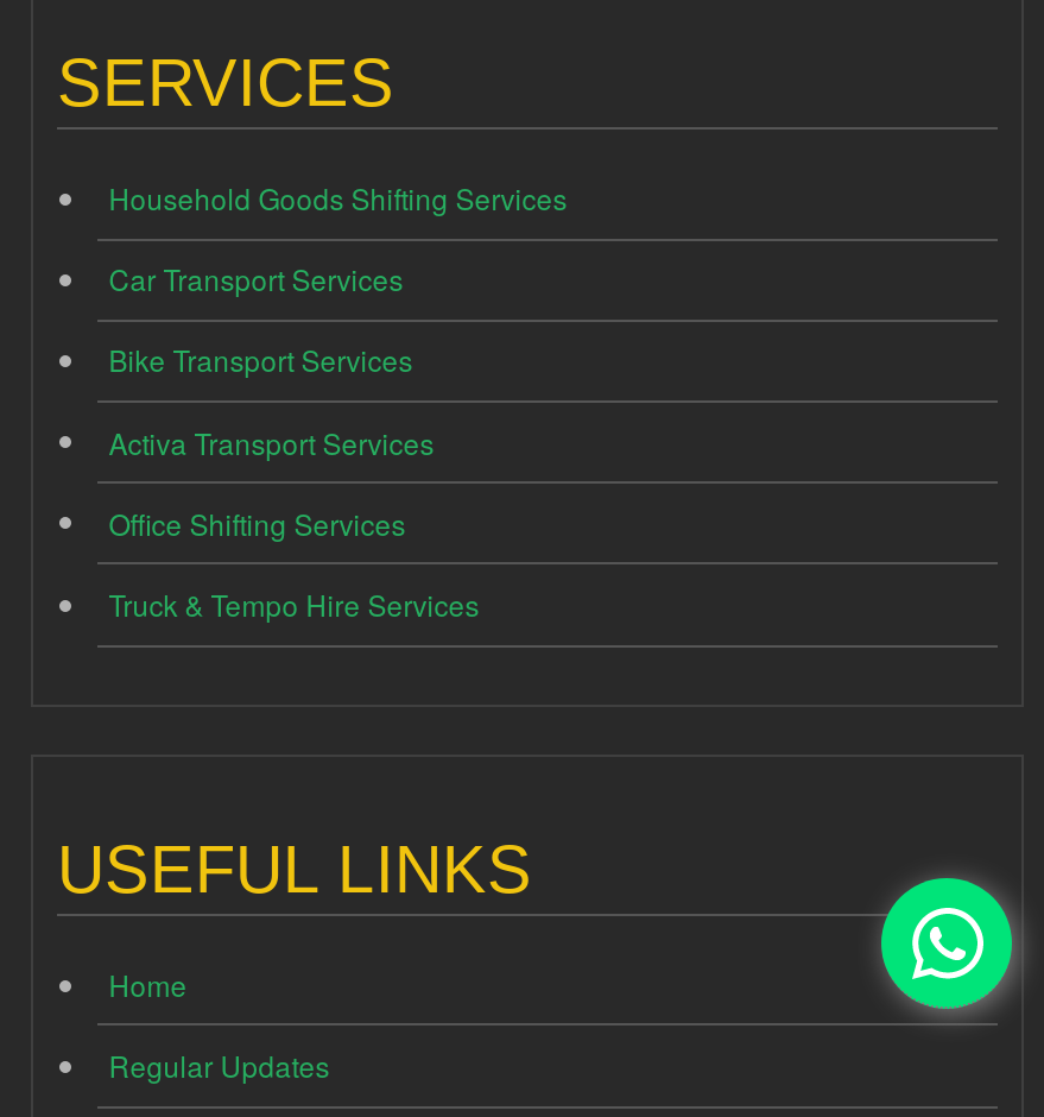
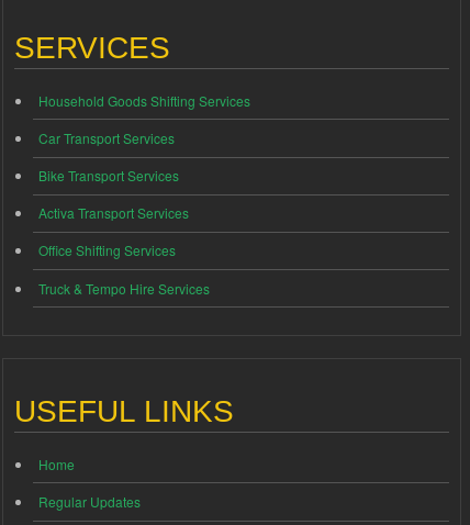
- [image]
